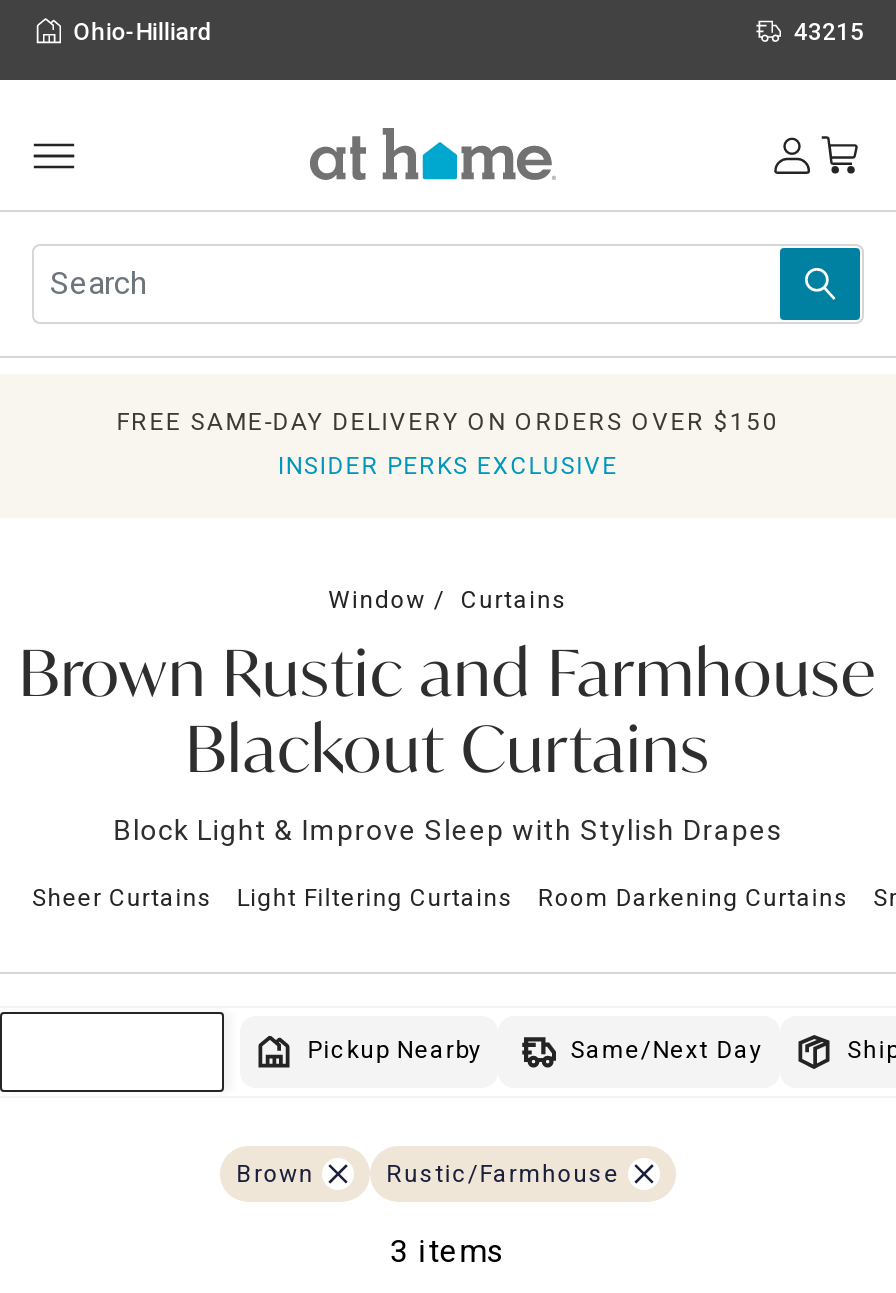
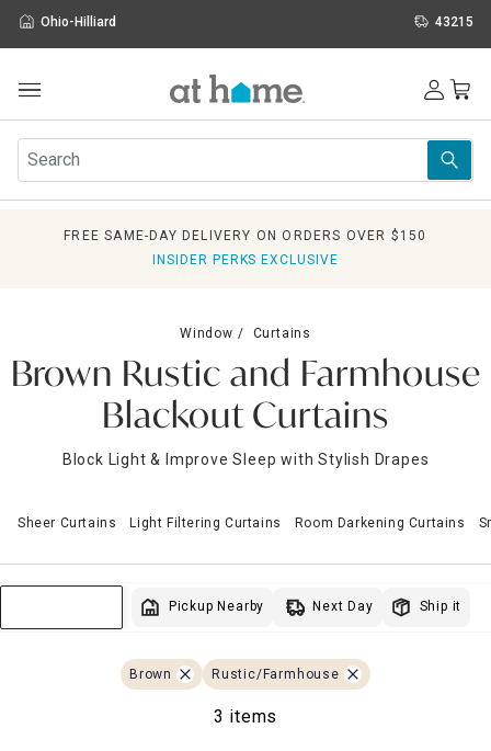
- Same/Next Day
+ Next Day
